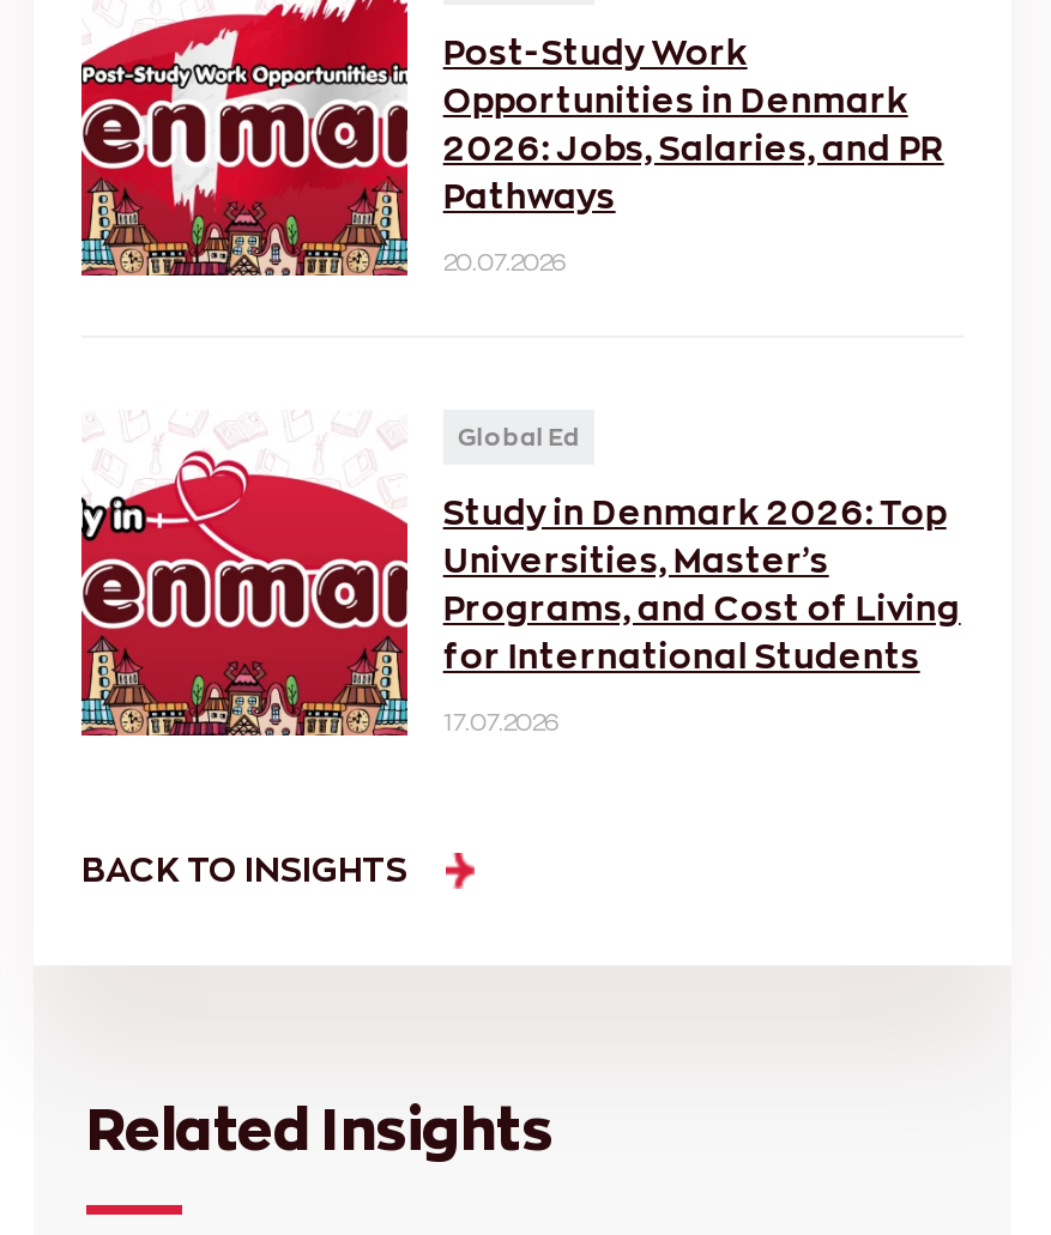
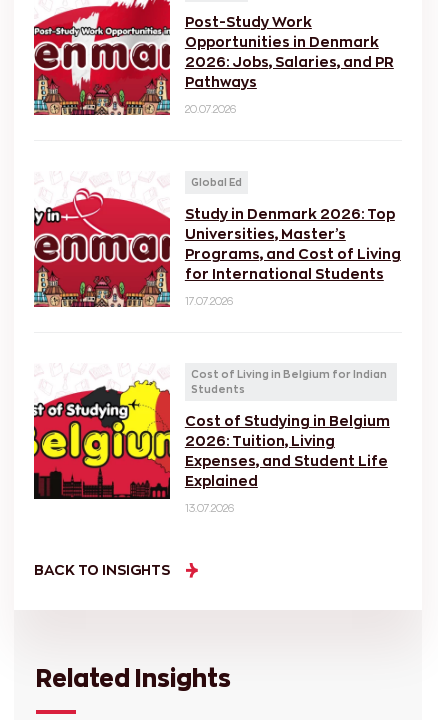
+ [image]
+ Cost of Living in Belgium for Indian
+ Students
+ Cost of Studying in Belgium
+ 2026: Tuition, Living
+ Expenses, and Student Life
+ Explained
+ 13.07.2026
